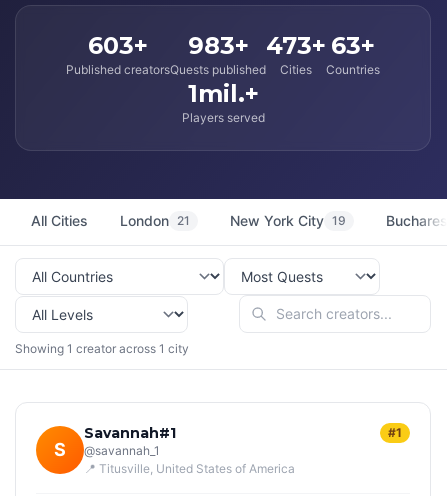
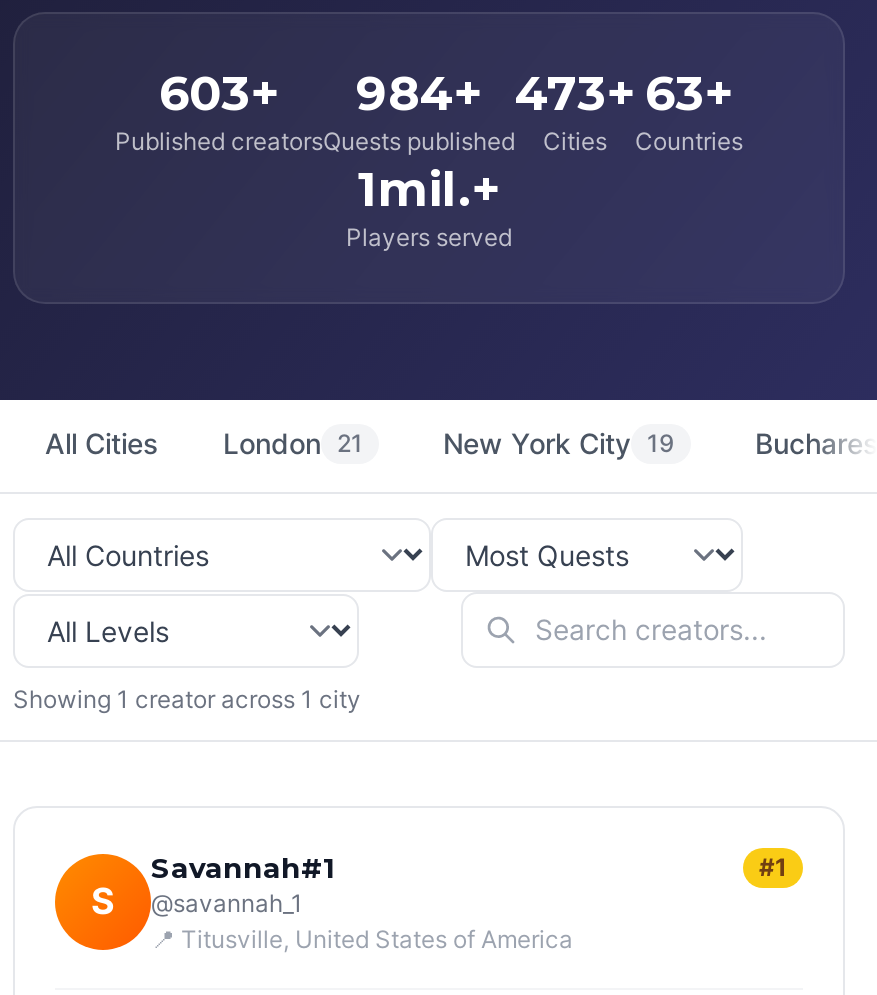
- 603+ 983+ 473+ 63+
+ 603+ 984+ 473+ 63+
